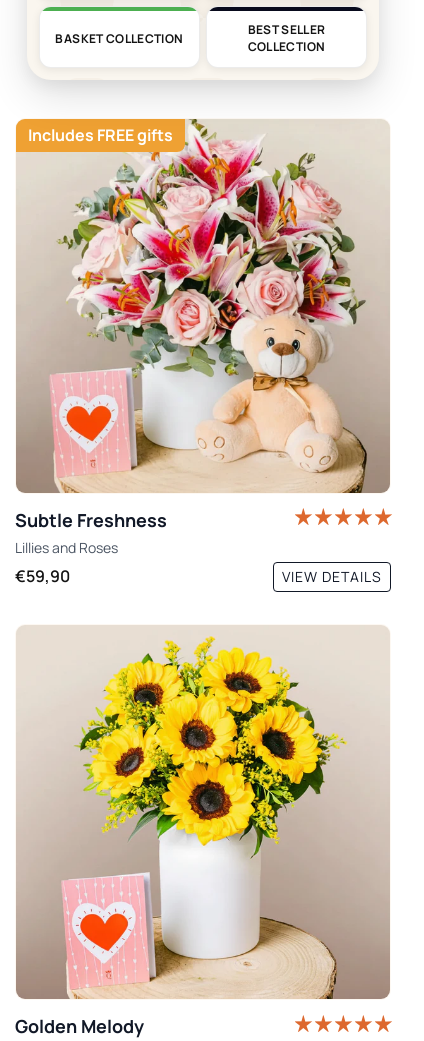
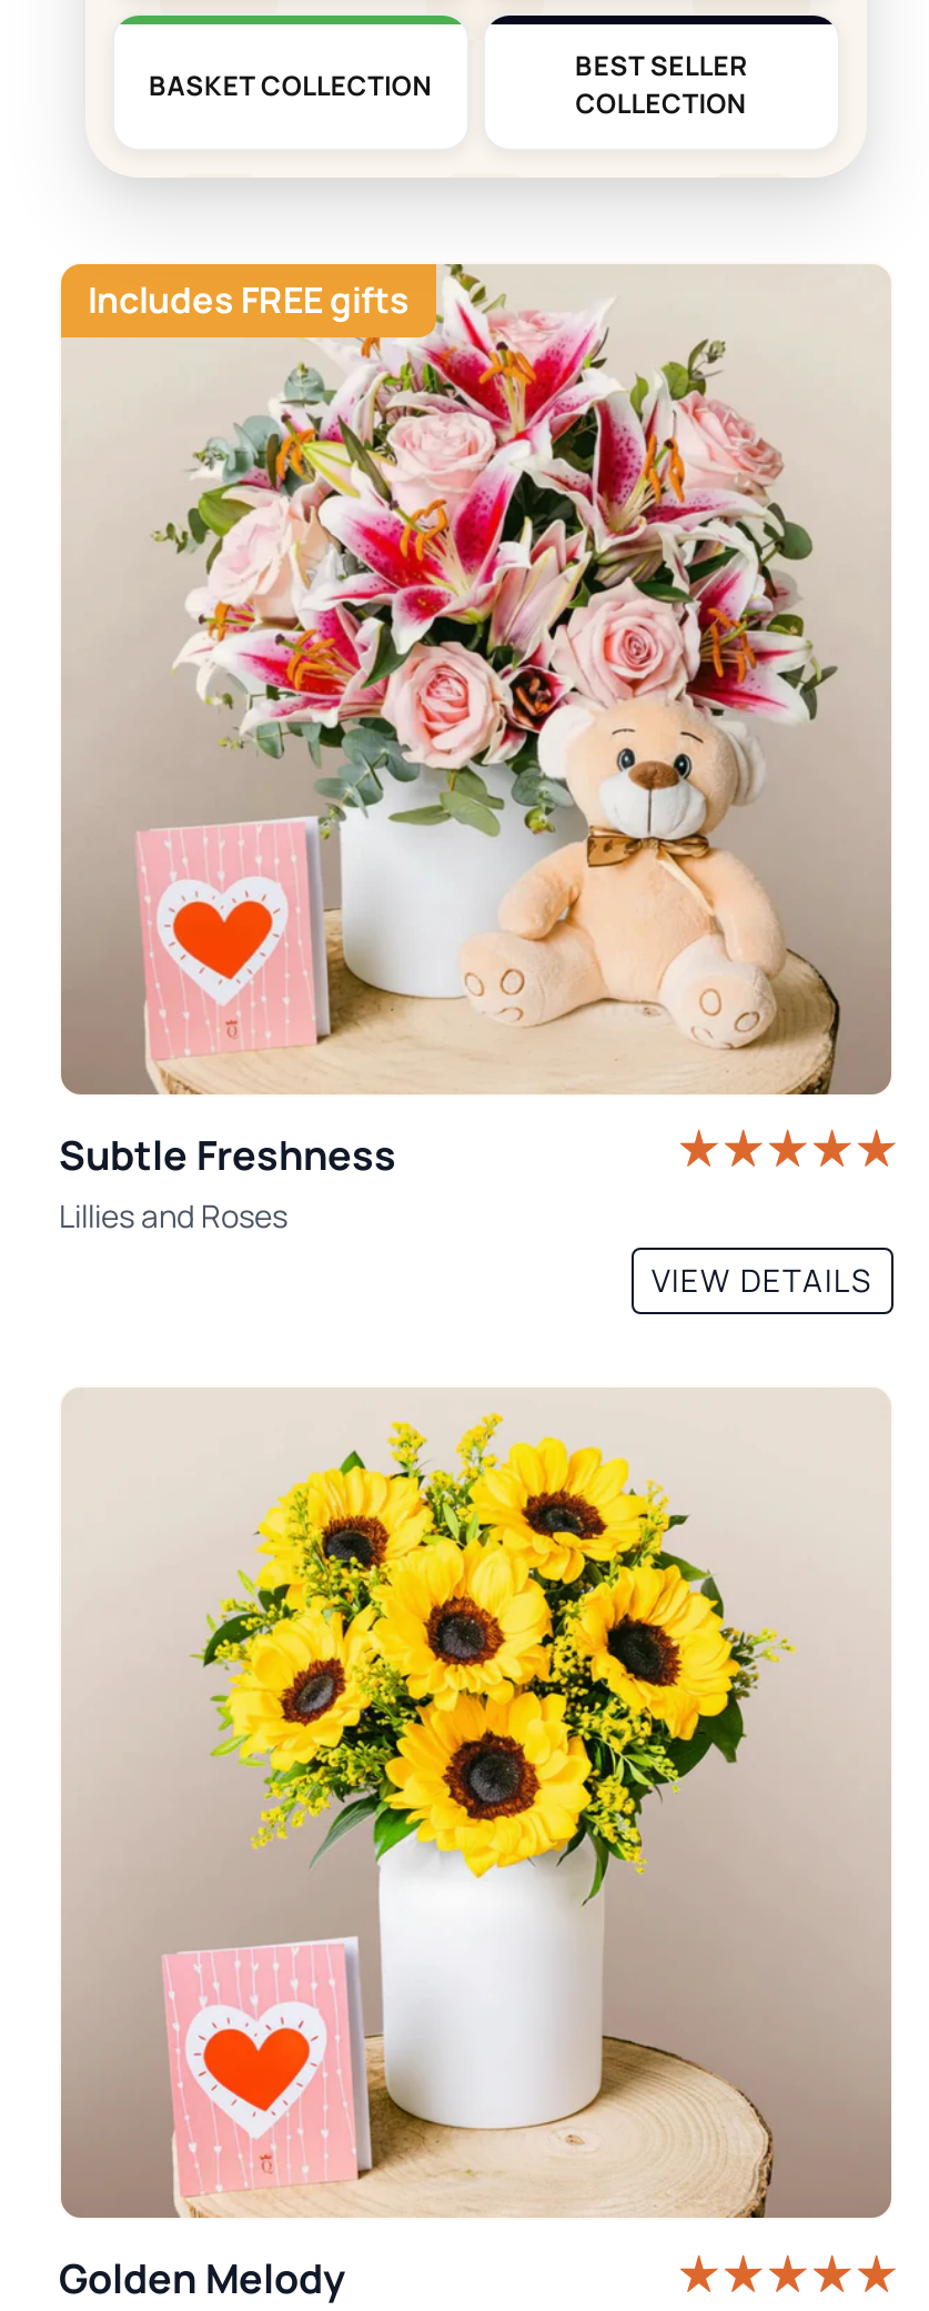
- €59,90
